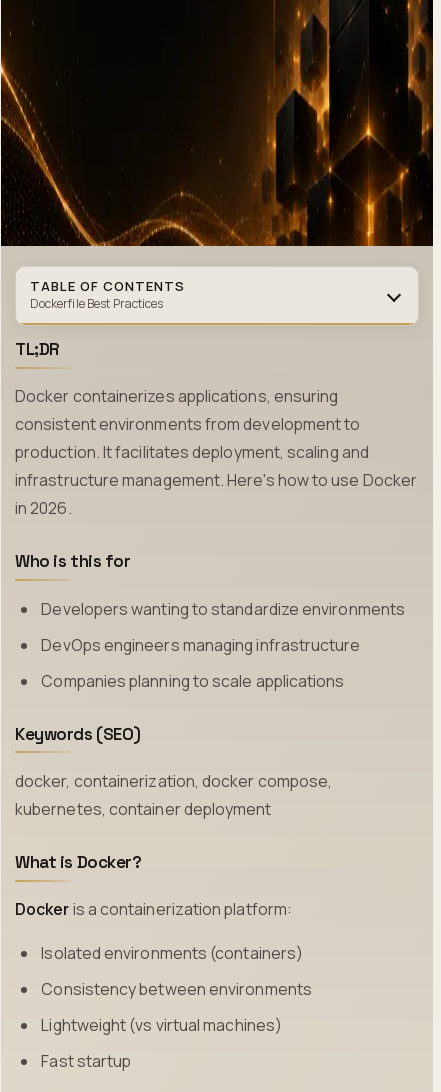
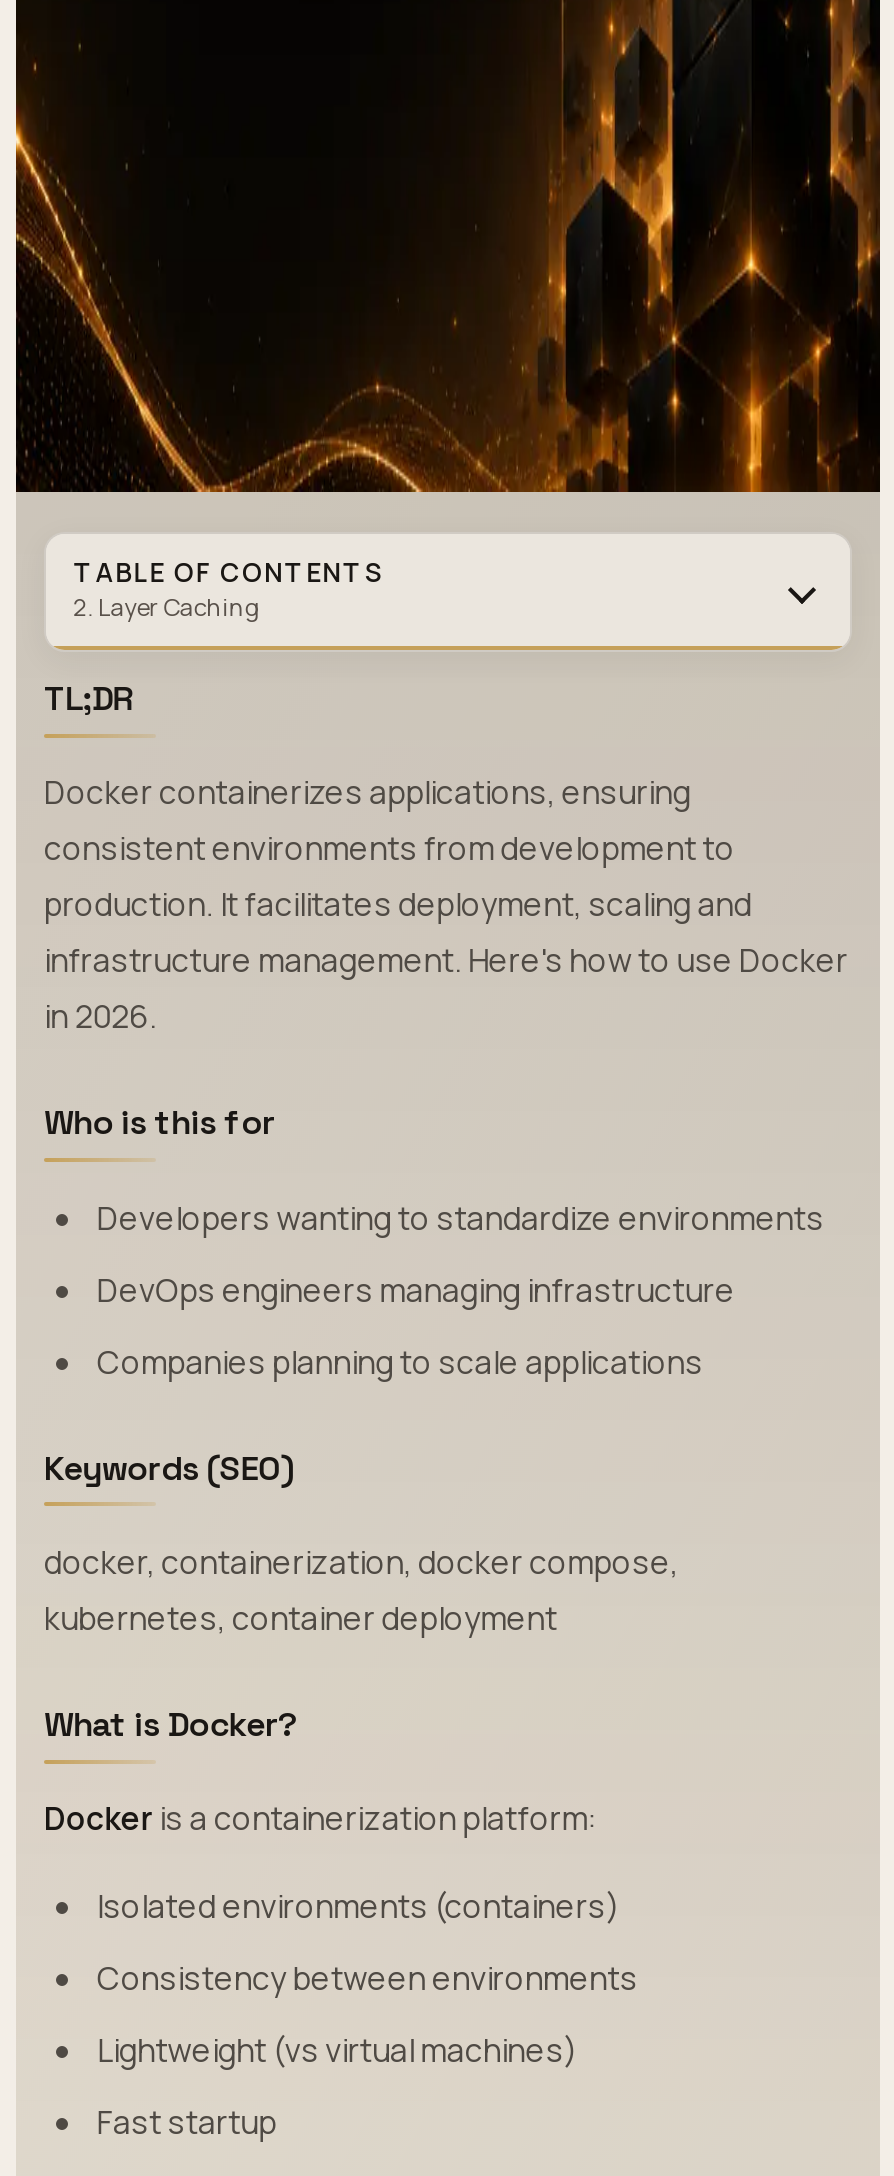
- Dockerfile Best Practices
+ 2. Layer Caching
